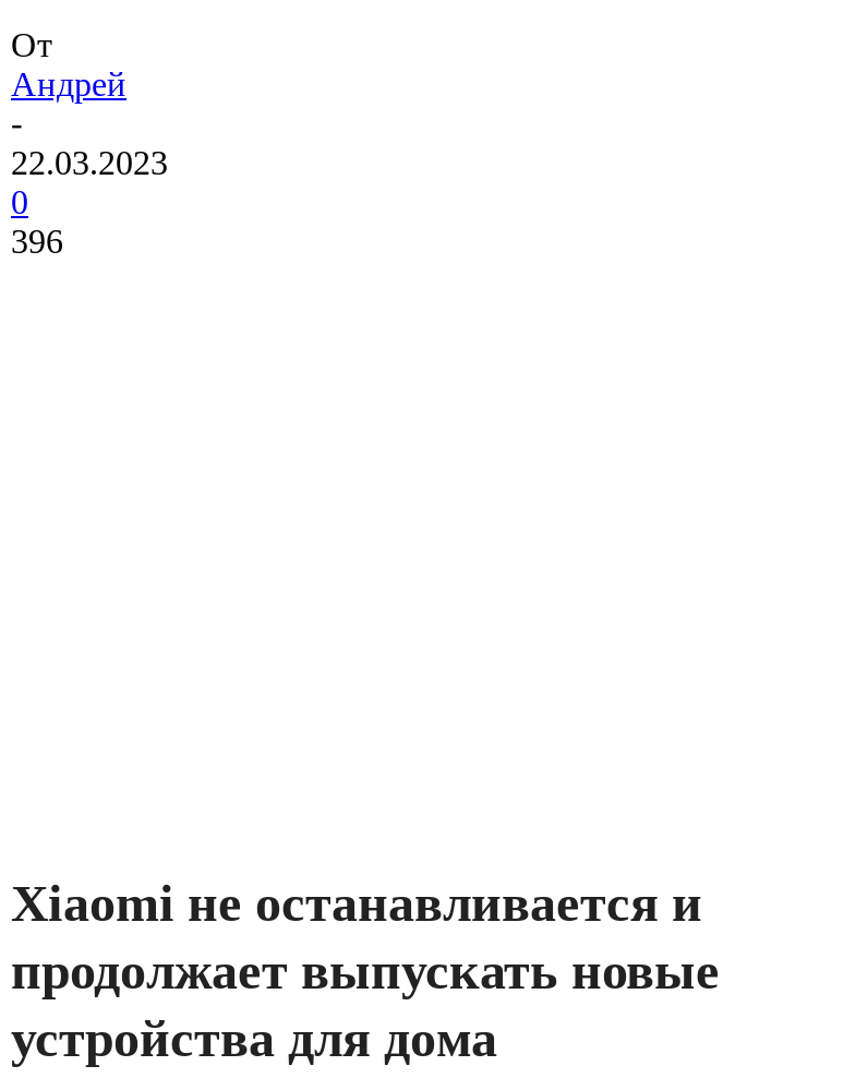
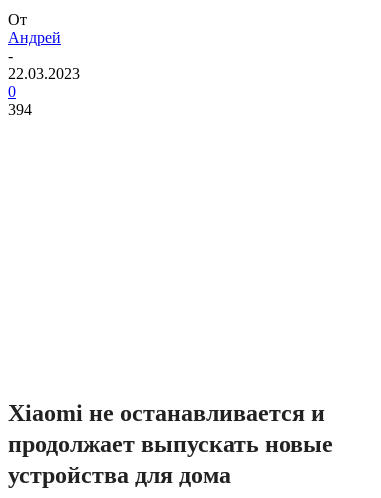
- 396
+ 394
